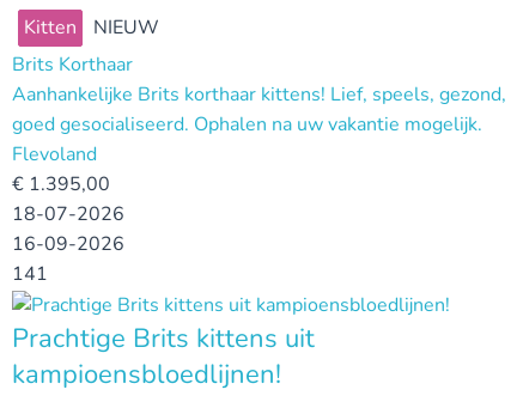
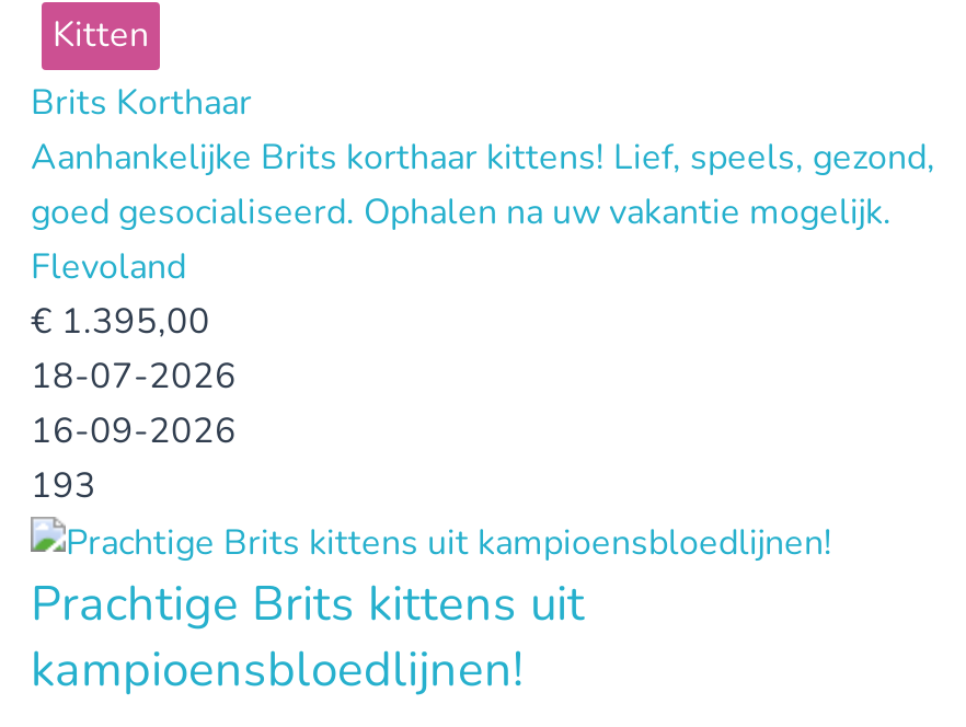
- NIEUW

- 141
+ 193
